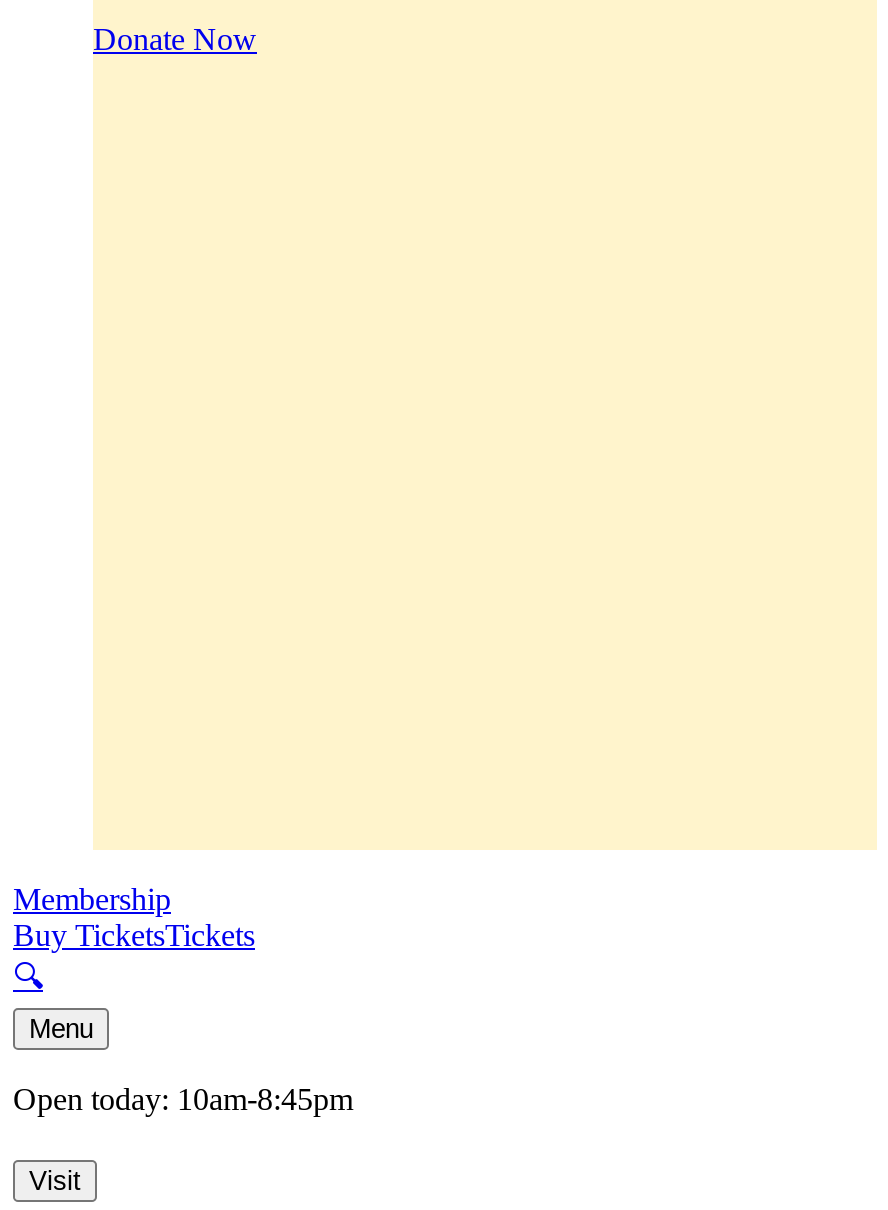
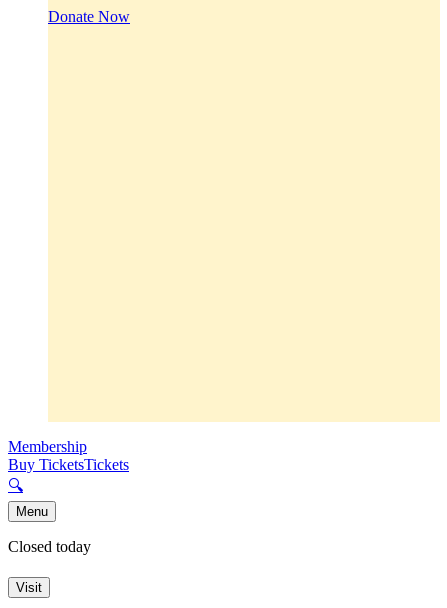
- Open today: 10am-8:45pm
+ Closed today
